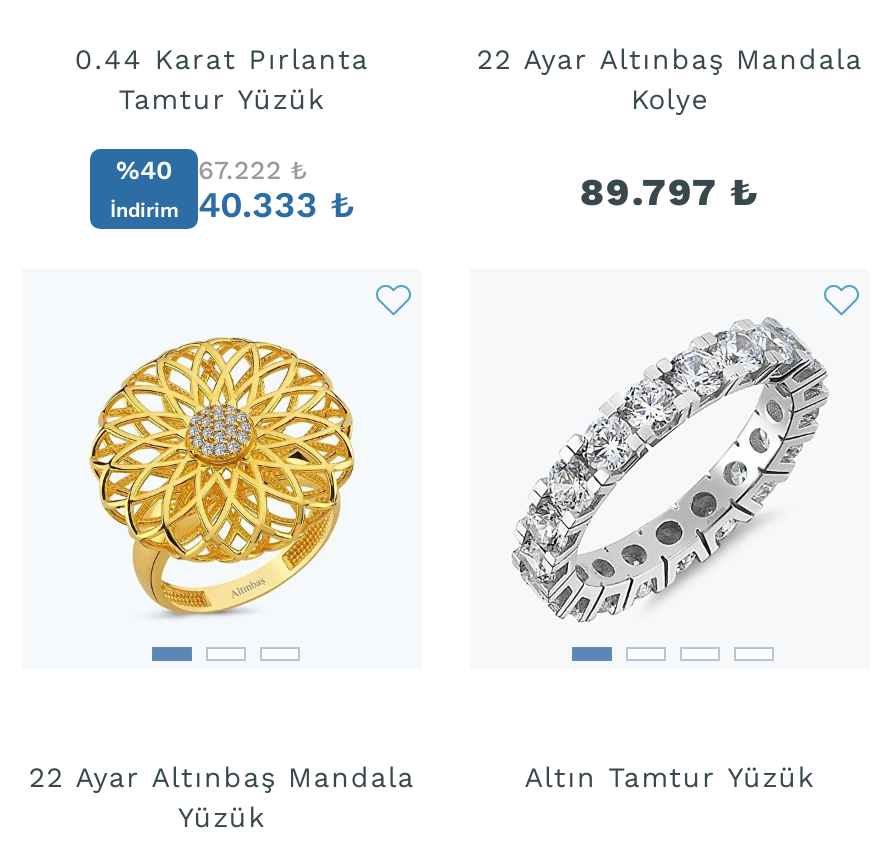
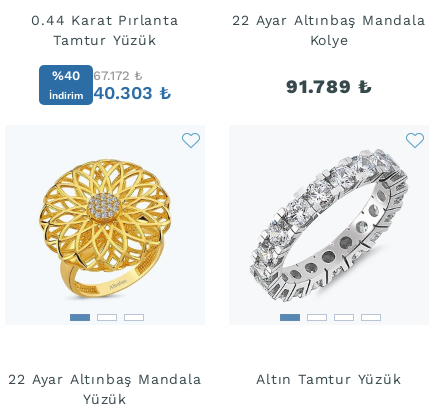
- %40 67.222 ₺
+ %40 67.172 ₺

- 89.797 ₺
+ 91.789 ₺

- İndirim 40.333 ₺
+ İndirim 40.303 ₺
